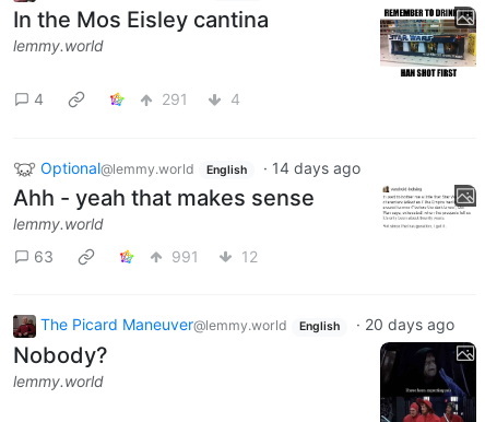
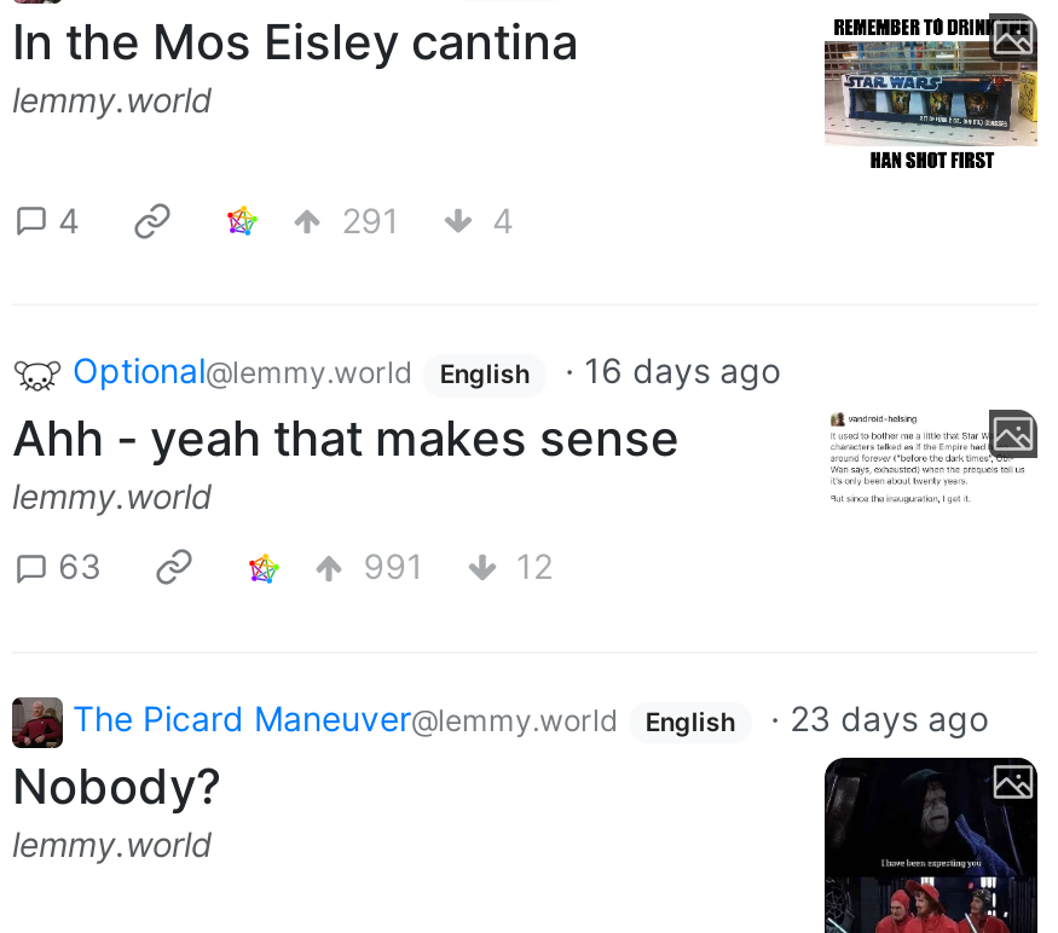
- Optional@lemmy.world English · 14 days ago
+ Optional@lemmy.world English · 16 days ago

- The Picard Maneuver@lemmy.world English · 20 days ago
+ The Picard Maneuver@lemmy.world English · 23 days ago
